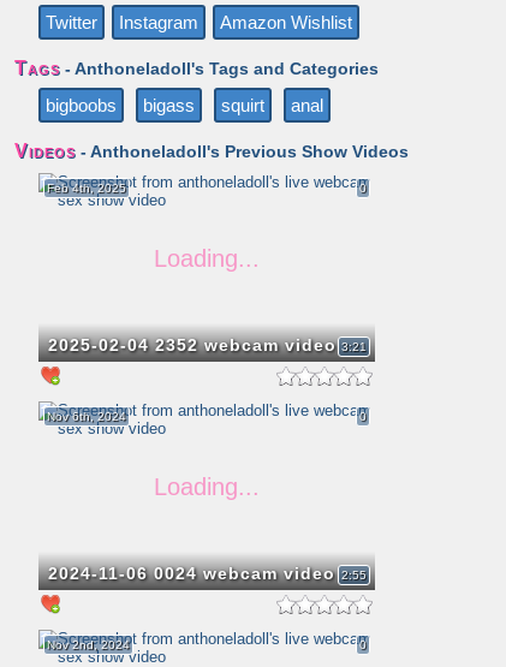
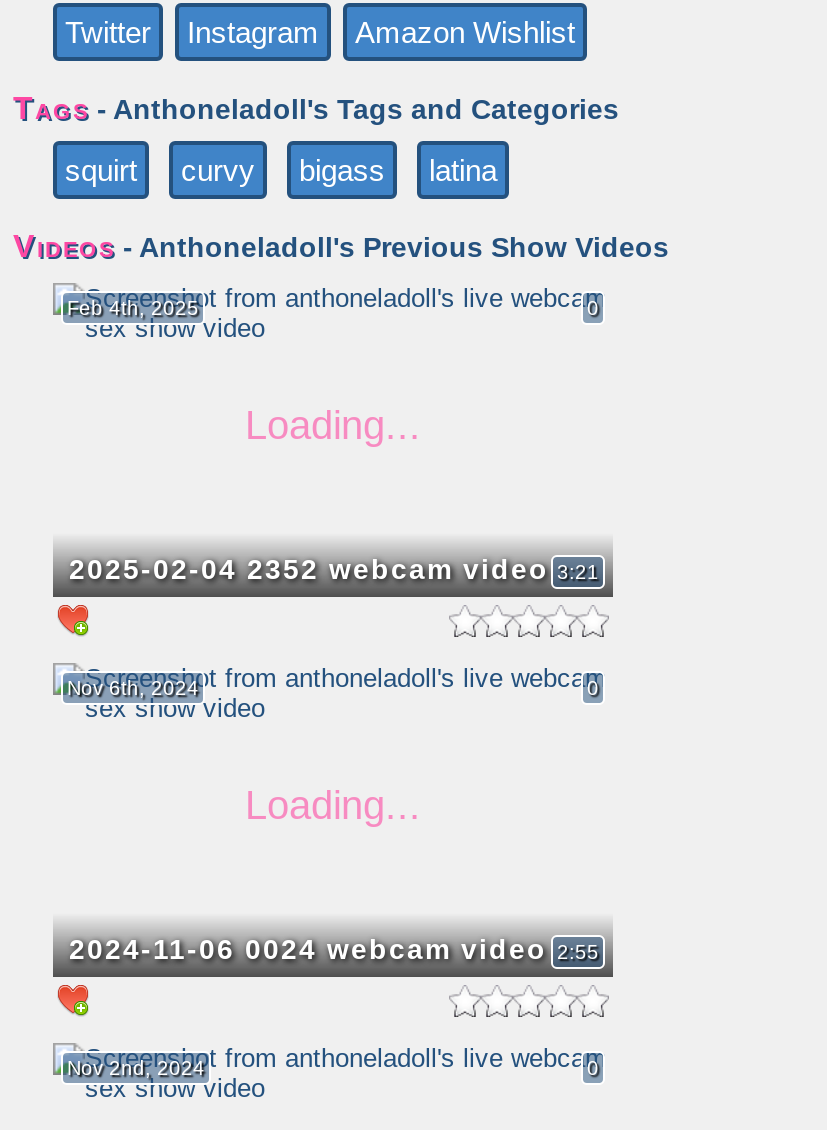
- bigboobs
+ squirt
+ curvy

- squirt
- anal
+ latina
